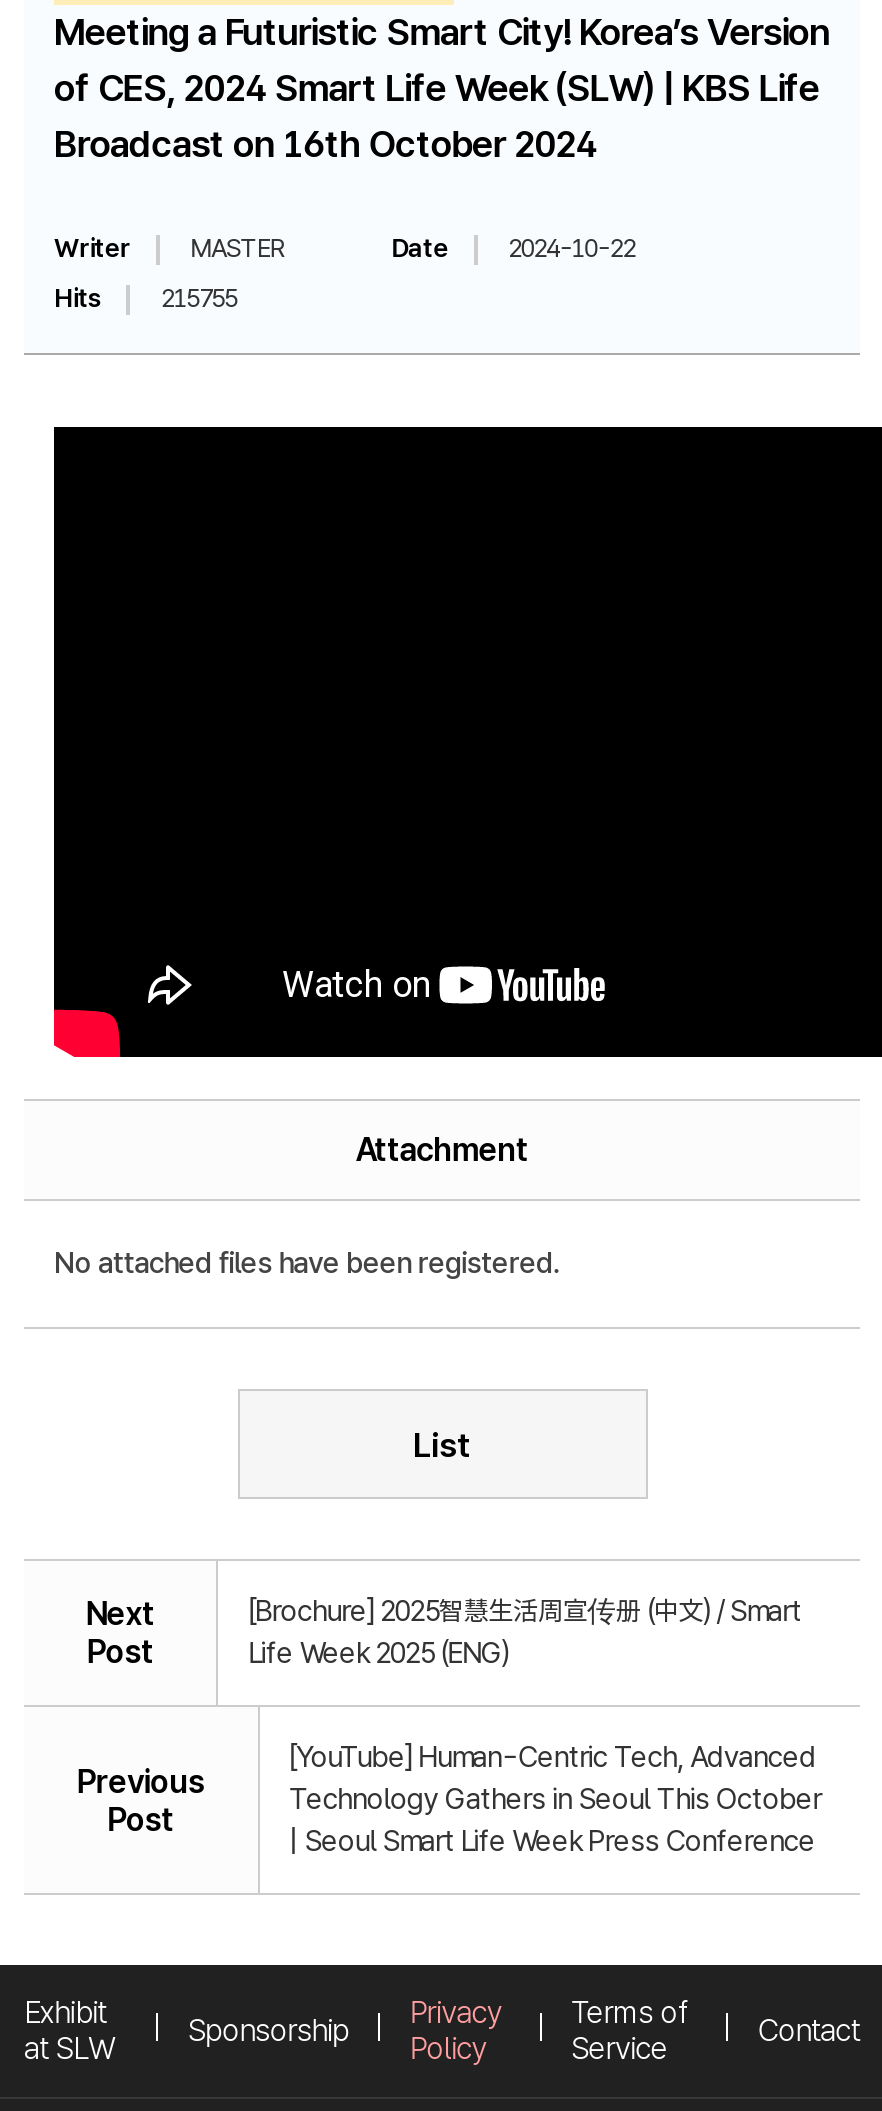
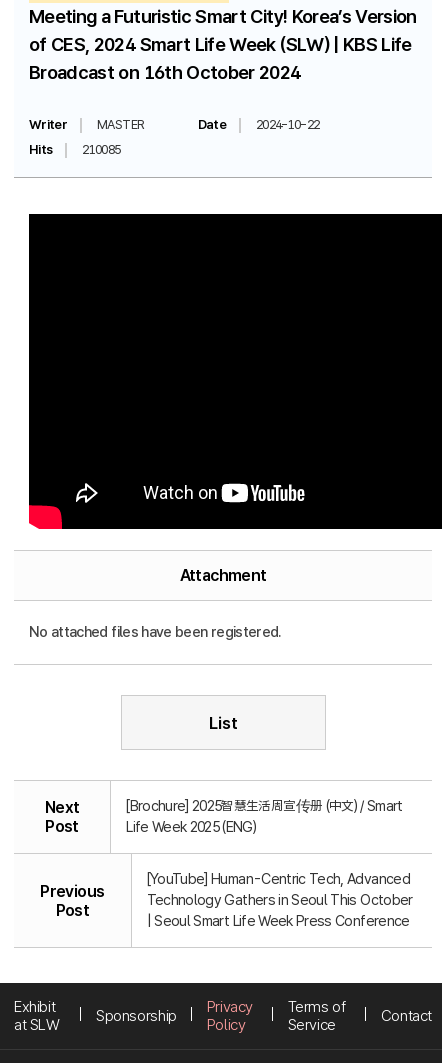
- 215755
+ 210085
